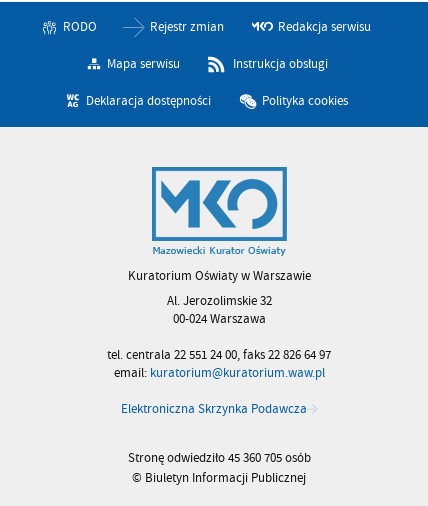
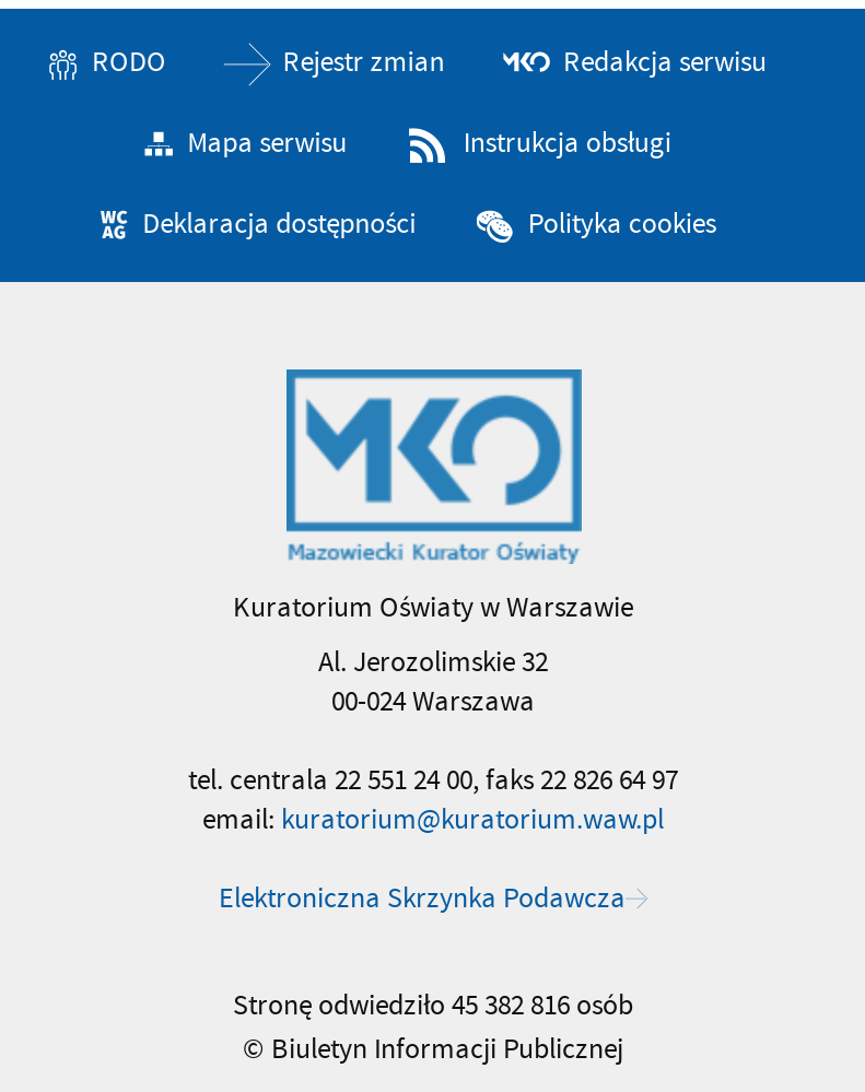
- Stronę odwiedziło 45 360 705 osób
+ Stronę odwiedziło 45 382 816 osób
